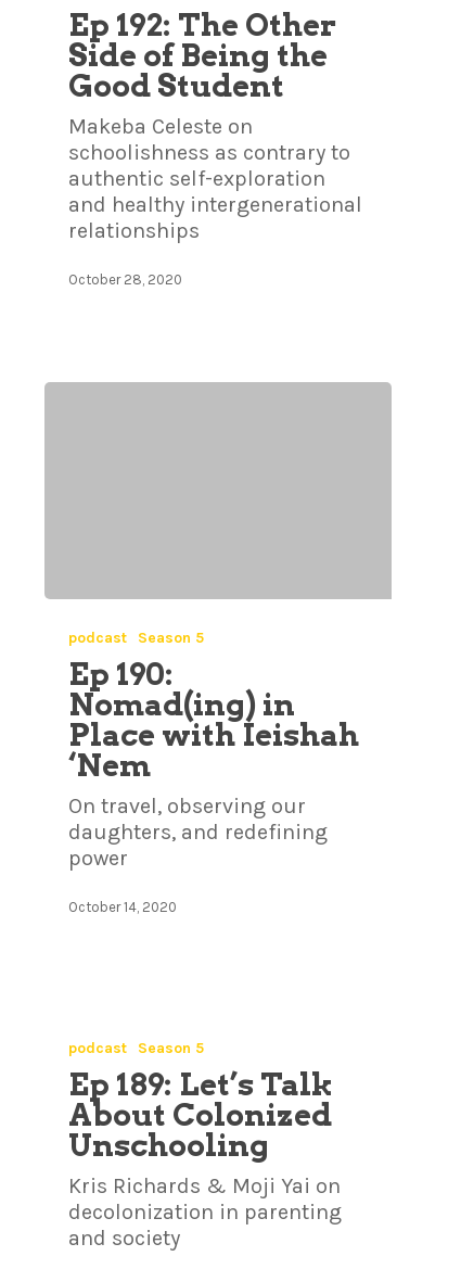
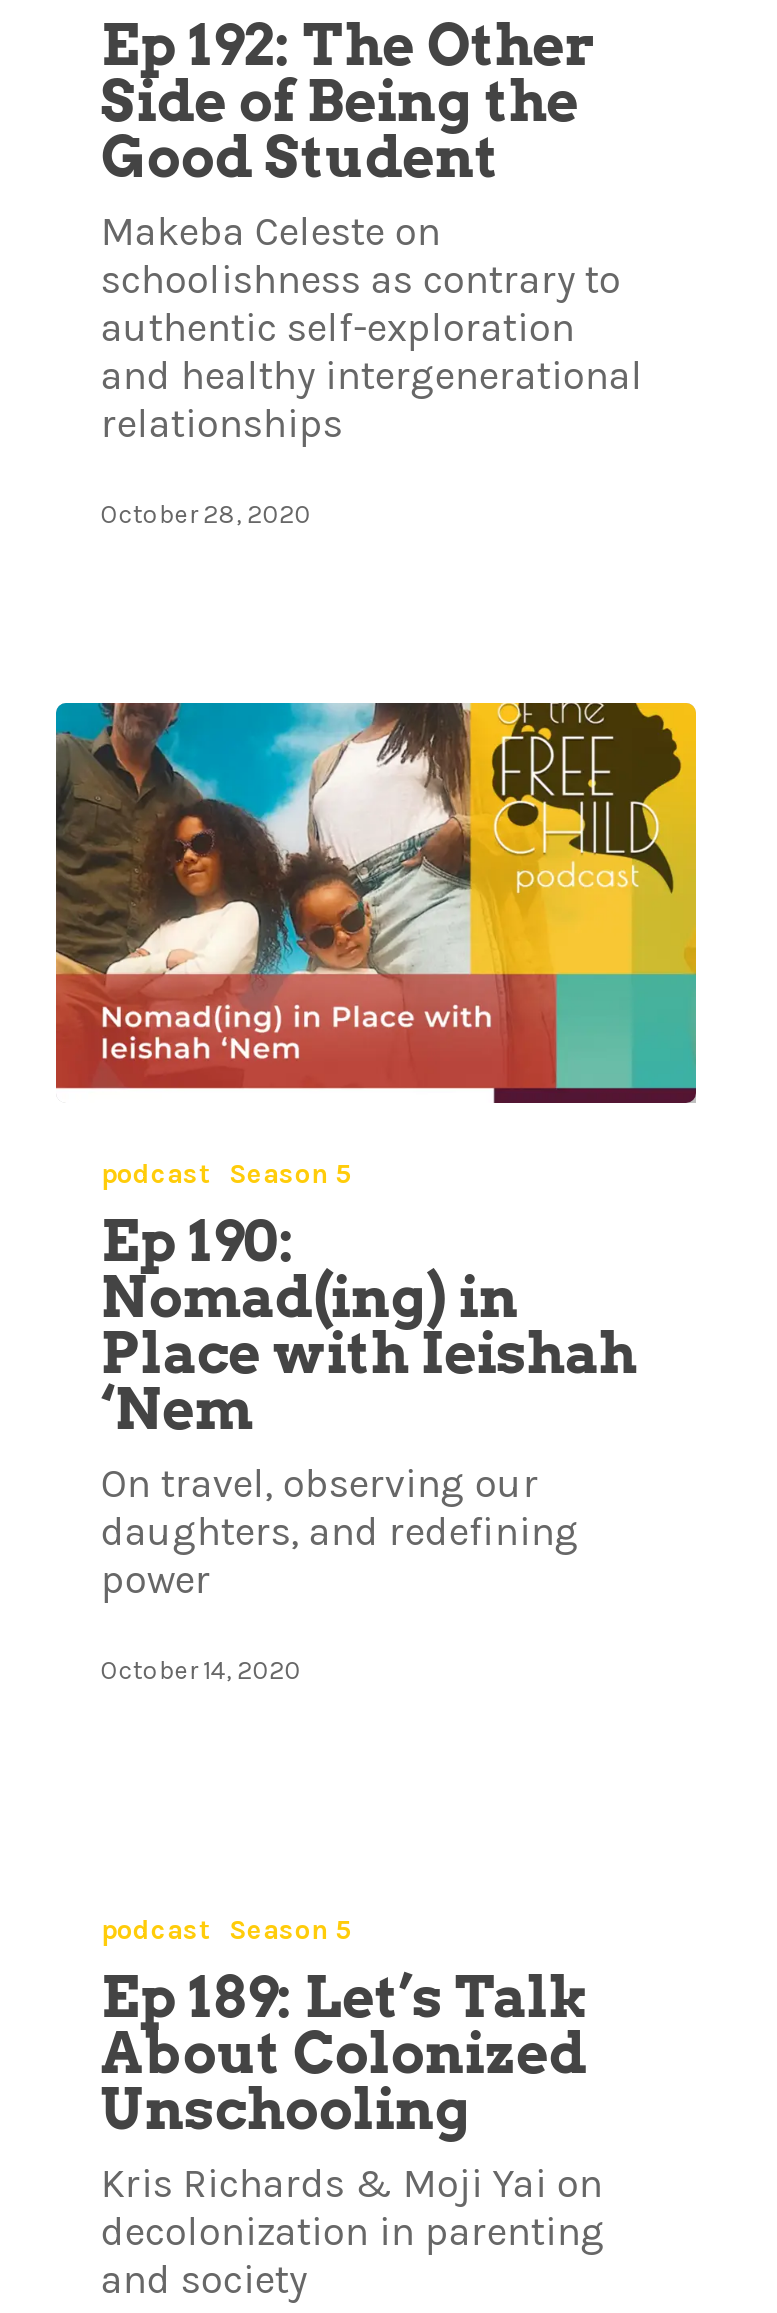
+ [image]
